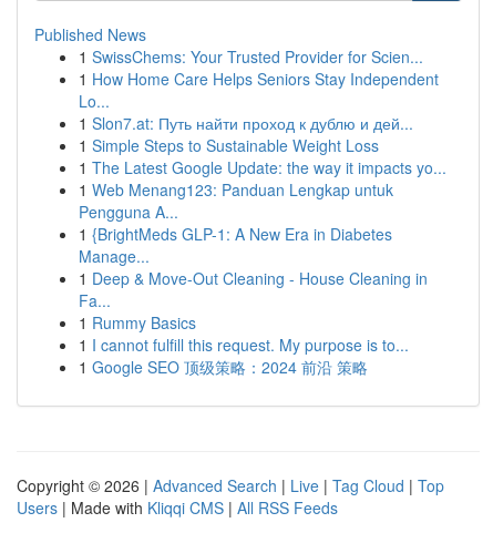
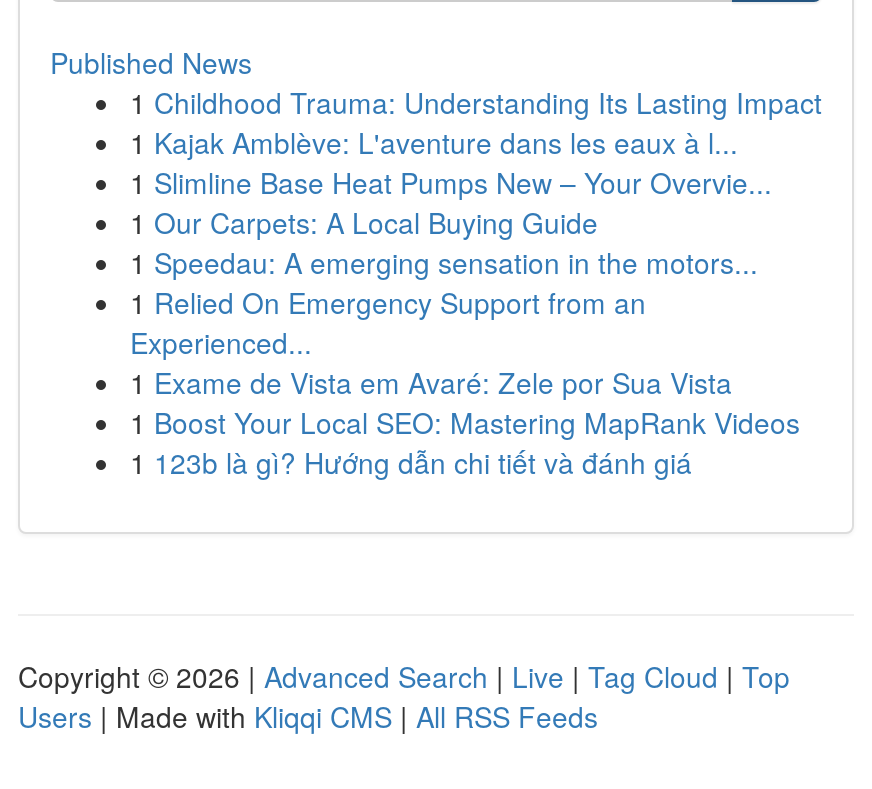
- 1 SwissChems: Your Trusted Provider for Scien...
- 1 How Home Care Helps Seniors Stay Independent
- Lo...
- 1 Slon7.at: Путь найти проход к дублю и дей...
- 1 Simple Steps to Sustainable Weight Loss
- 1 The Latest Google Update: the way it impacts yo...
- 1 Web Menang123: Panduan Lengkap untuk
- Pengguna A...
- 1 {BrightMeds GLP-1: A New Era in Diabetes
- Manage...
- 1 Deep & Move-Out Cleaning - House Cleaning in
- Fa...
- 1 Rummy Basics
- 1 I cannot fulfill this request. My purpose is to...
- 1 Google SEO 顶级策略：2024 前沿 策略
+ 1 Childhood Trauma: Understanding Its Lasting Impact
+ 1 Kajak Amblève: L'aventure dans les eaux à l...
+ 1 Slimline Base Heat Pumps New – Your Overvie...
+ 1 Our Carpets: A Local Buying Guide
+ 1 Speedau: A emerging sensation in the motors...
+ 1 Relied On Emergency Support from an
+ Experienced...
+ 1 Exame de Vista em Avaré: Zele por Sua Vista
+ 1 Boost Your Local SEO: Mastering MapRank Videos
+ 1 123b là gì? Hướng dẫn chi tiết và đánh giá
